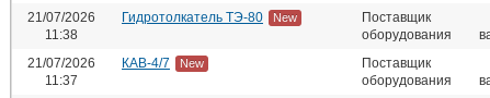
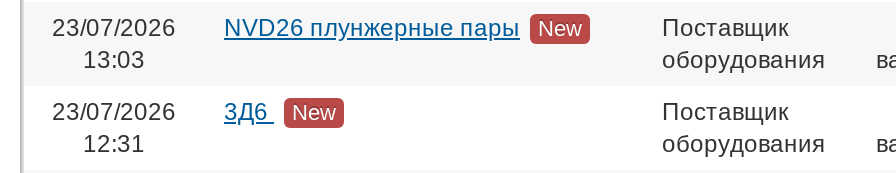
- 21/07/2026
- 11:38
+ 23/07/2026
+ 13:03

- Гидротолкатель ТЭ-80
+ NVD26 плунжерные пары

- 21/07/2026
- 11:37
+ 23/07/2026
+ 12:31

- КАВ-4/7
+ 3Д6
